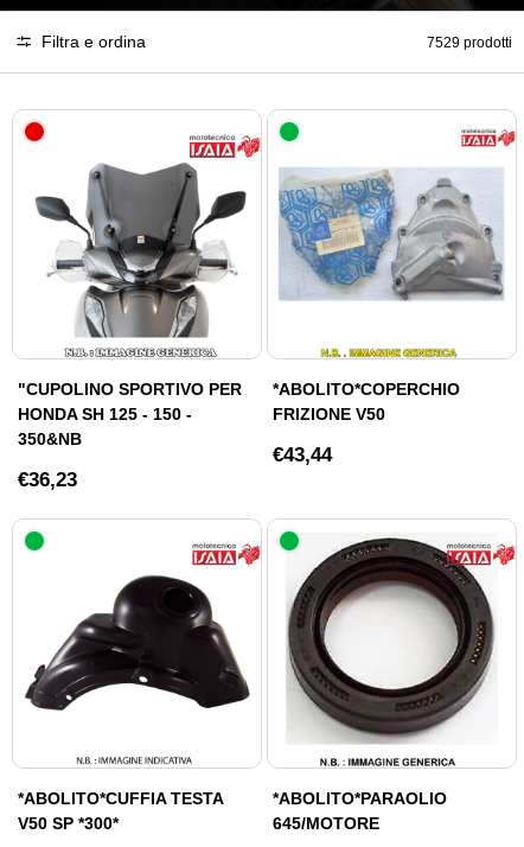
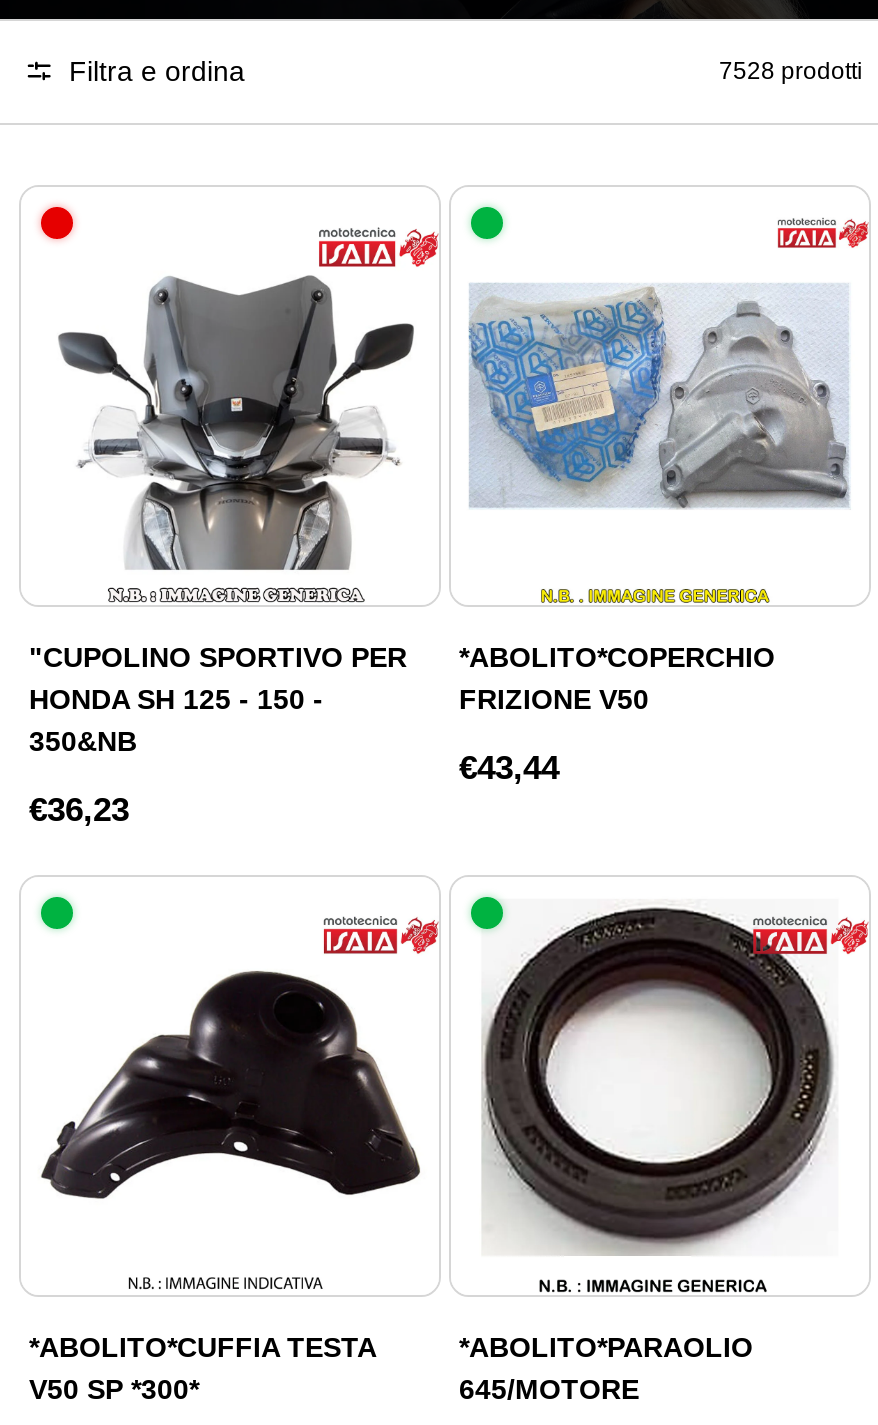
- 7529 prodotti
+ 7528 prodotti
